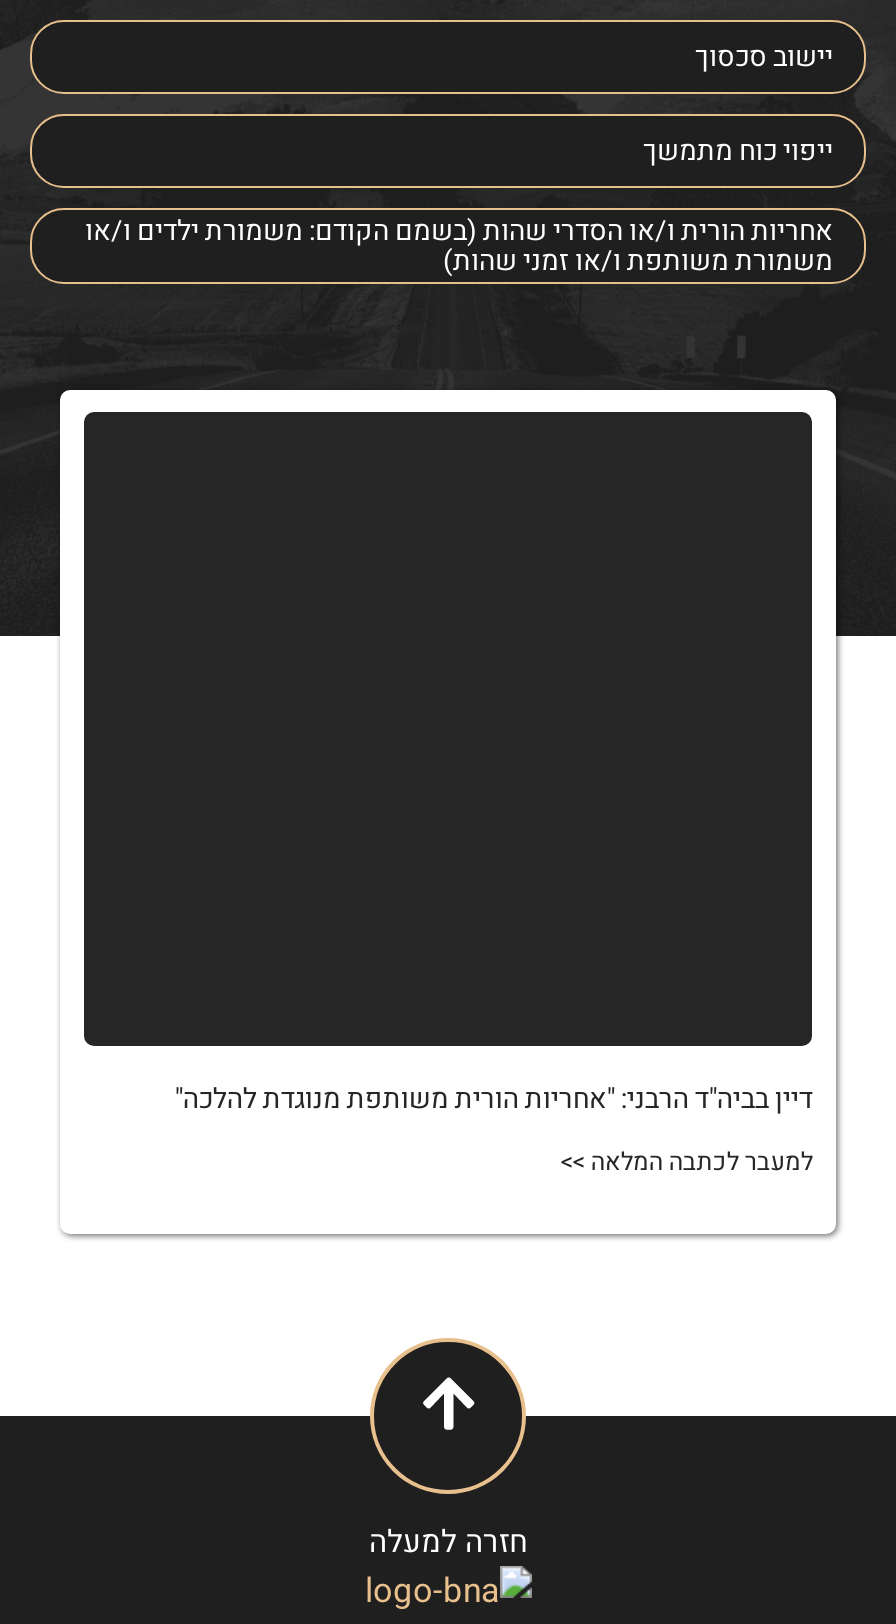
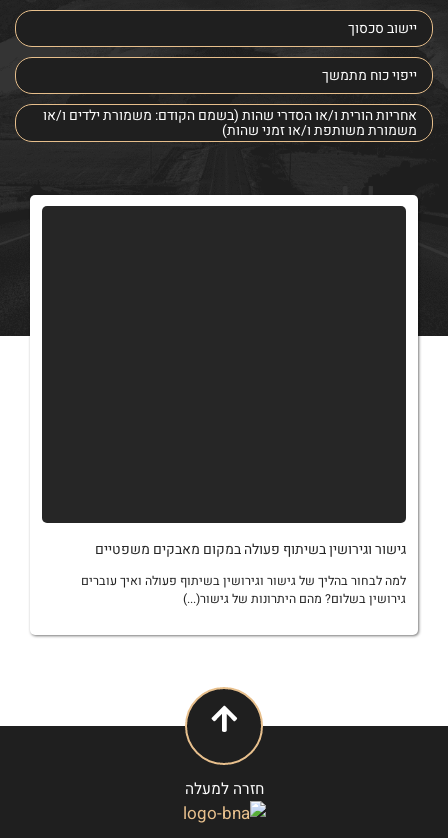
- דיין בביה"ד הרבני: "אחריות הורית משותפת מנוגדת להלכה"
+ גישור וגירושין בשיתוף פעולה במקום מאבקים משפטיים

- למעבר לכתבה המלאה >>
+ למה לבחור בהליך של גישור וגירושין בשיתוף פעולה ואיך עוברים
+ גירושין בשלום? מהם היתרונות של גישור(...)
